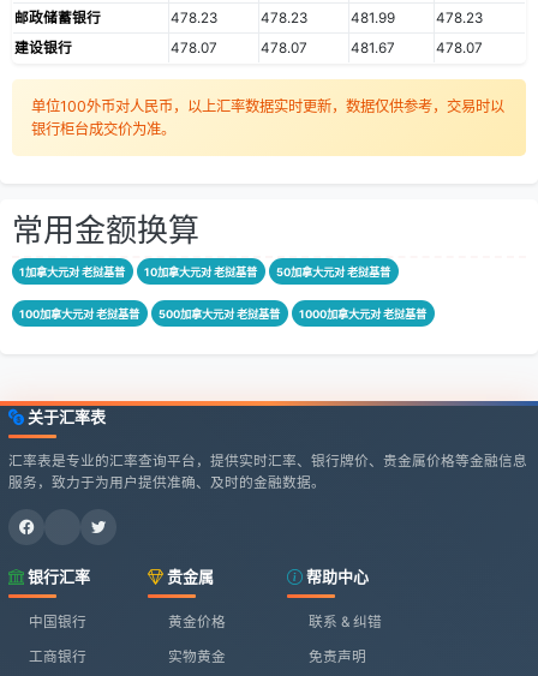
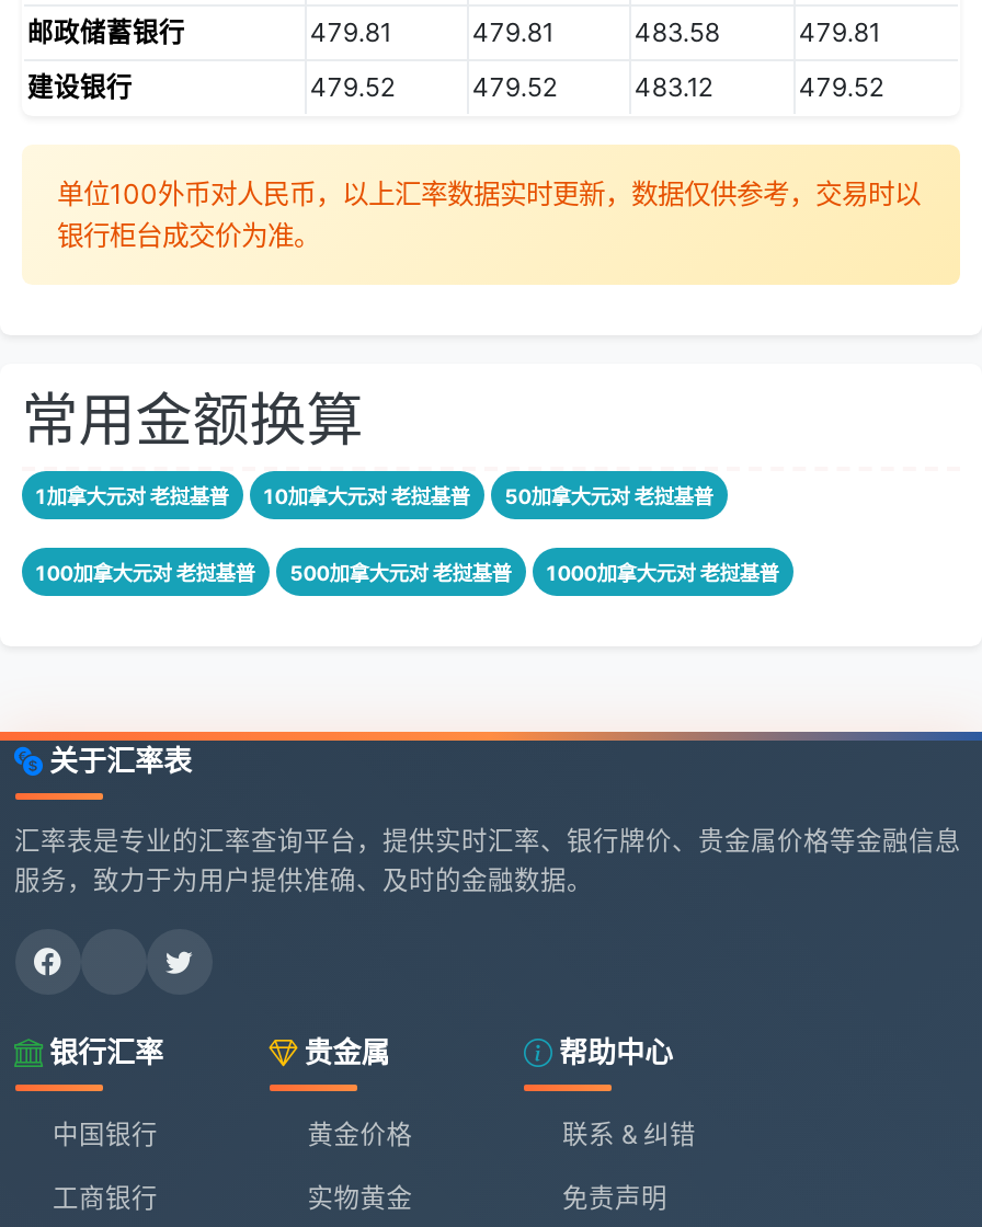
- 478.23
+ 479.81

- 478.23
+ 479.81

- 481.99
+ 483.58

- 478.23
+ 479.81

- 478.07
+ 479.52

- 478.07
+ 479.52

- 481.67
+ 483.12

- 478.07
+ 479.52
